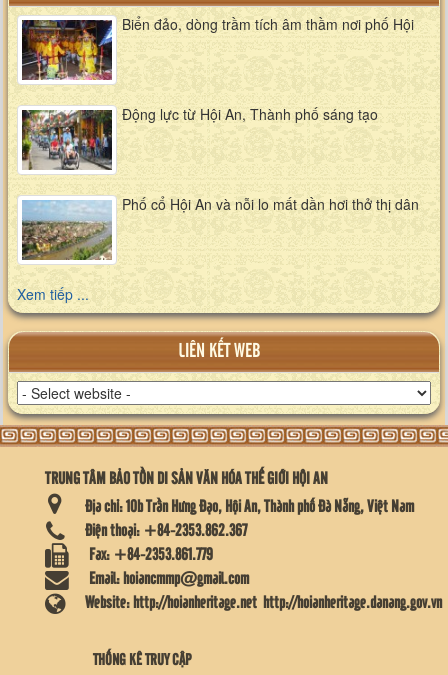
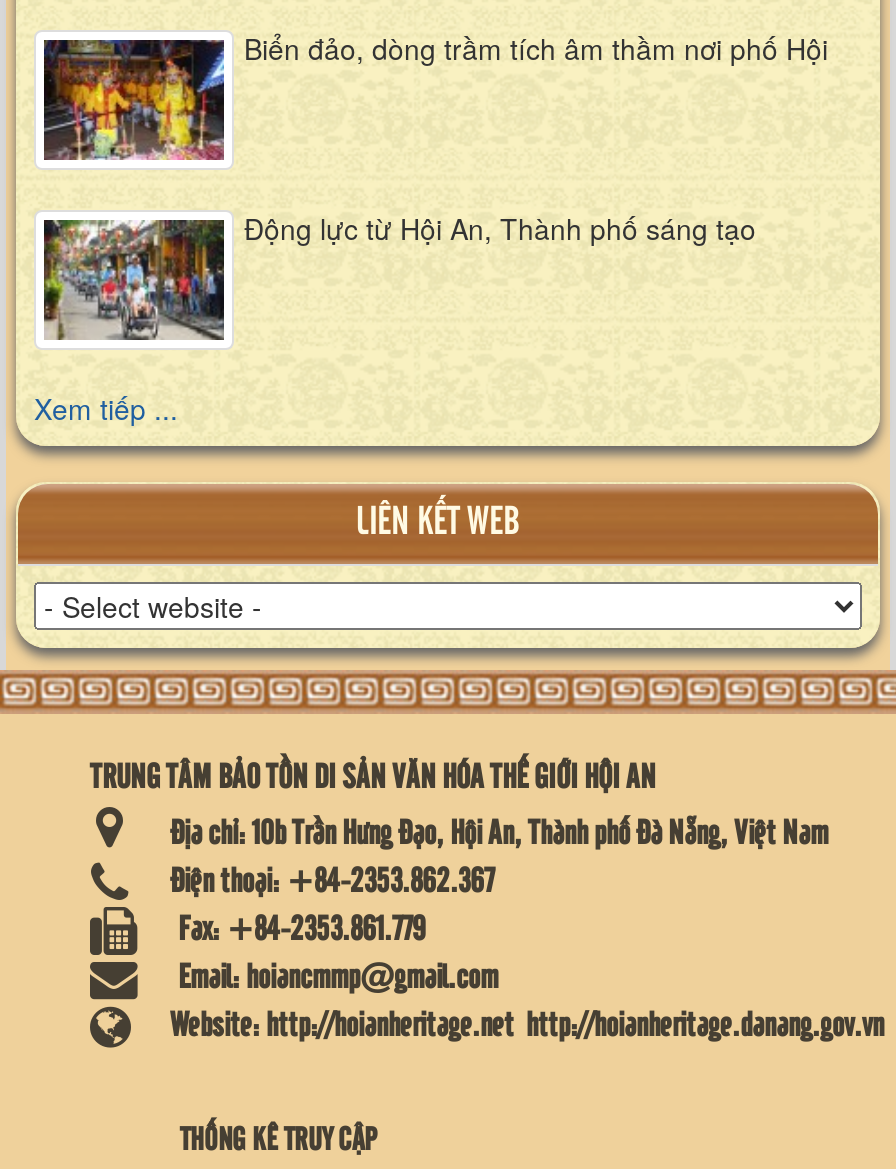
- [image]
- Phố cổ Hội An và nỗi lo mất dần hơi thở thị dân
